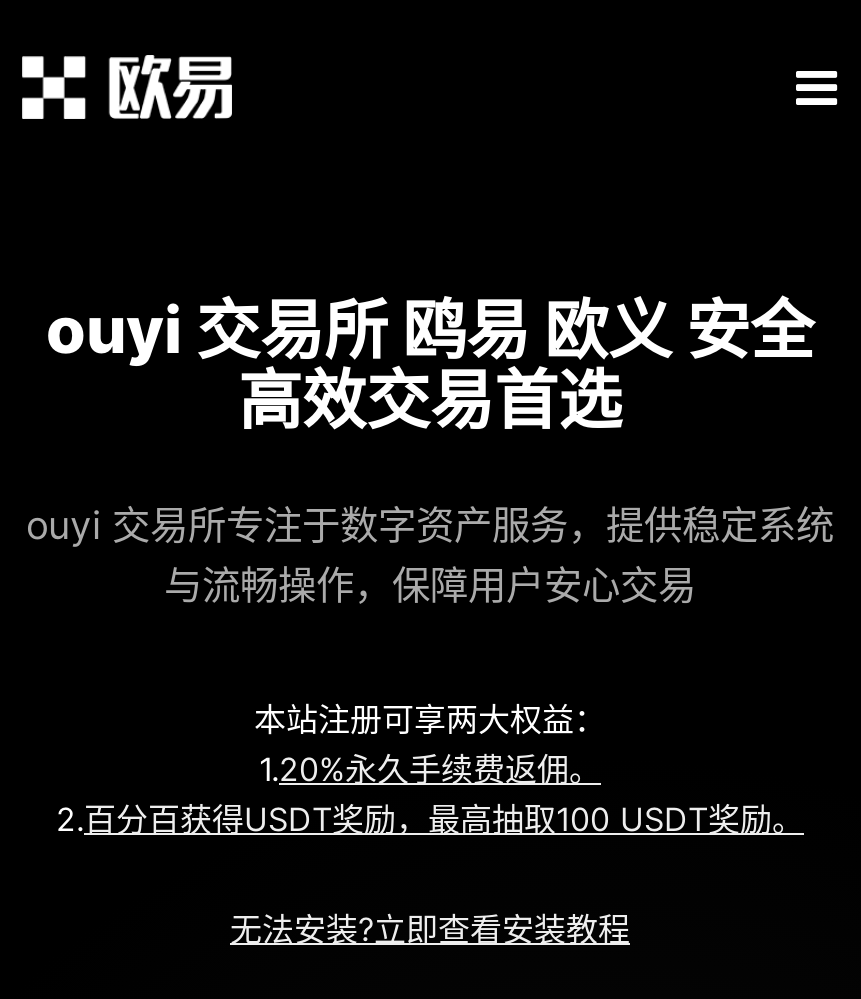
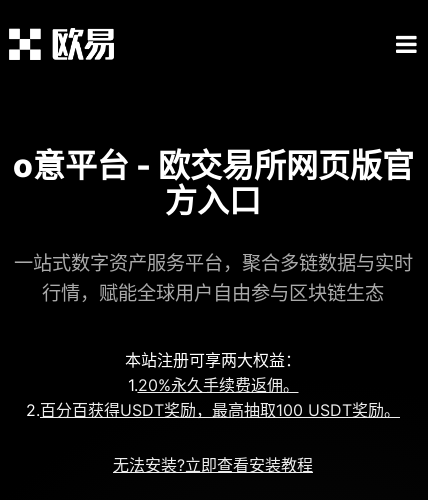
- ouyi 交易所 鸥易 欧义 安全
- 高效交易首选
+ o意平台 - 欧交易所网页版官
+ 方入口

- ouyi 交易所专注于数字资产服务，提供稳定系统
- 与流畅操作，保障用户安心交易
+ 一站式数字资产服务平台，聚合多链数据与实时
+ 行情，赋能全球用户自由参与区块链生态
